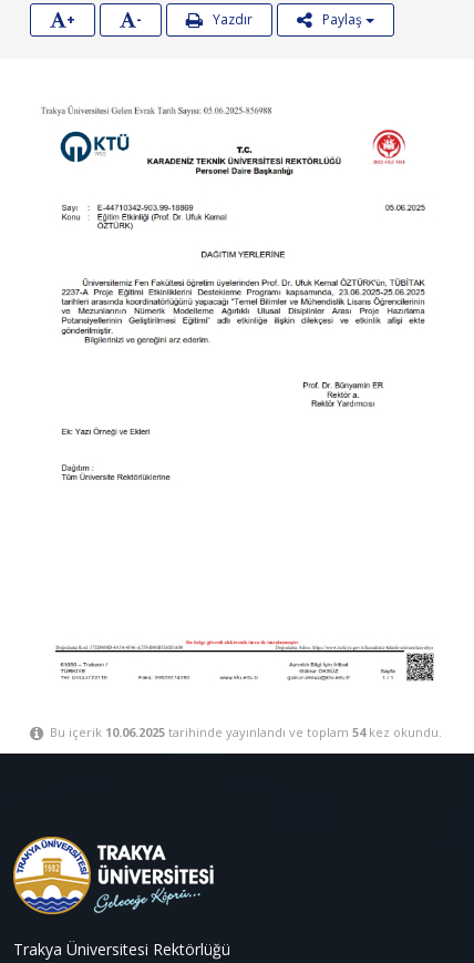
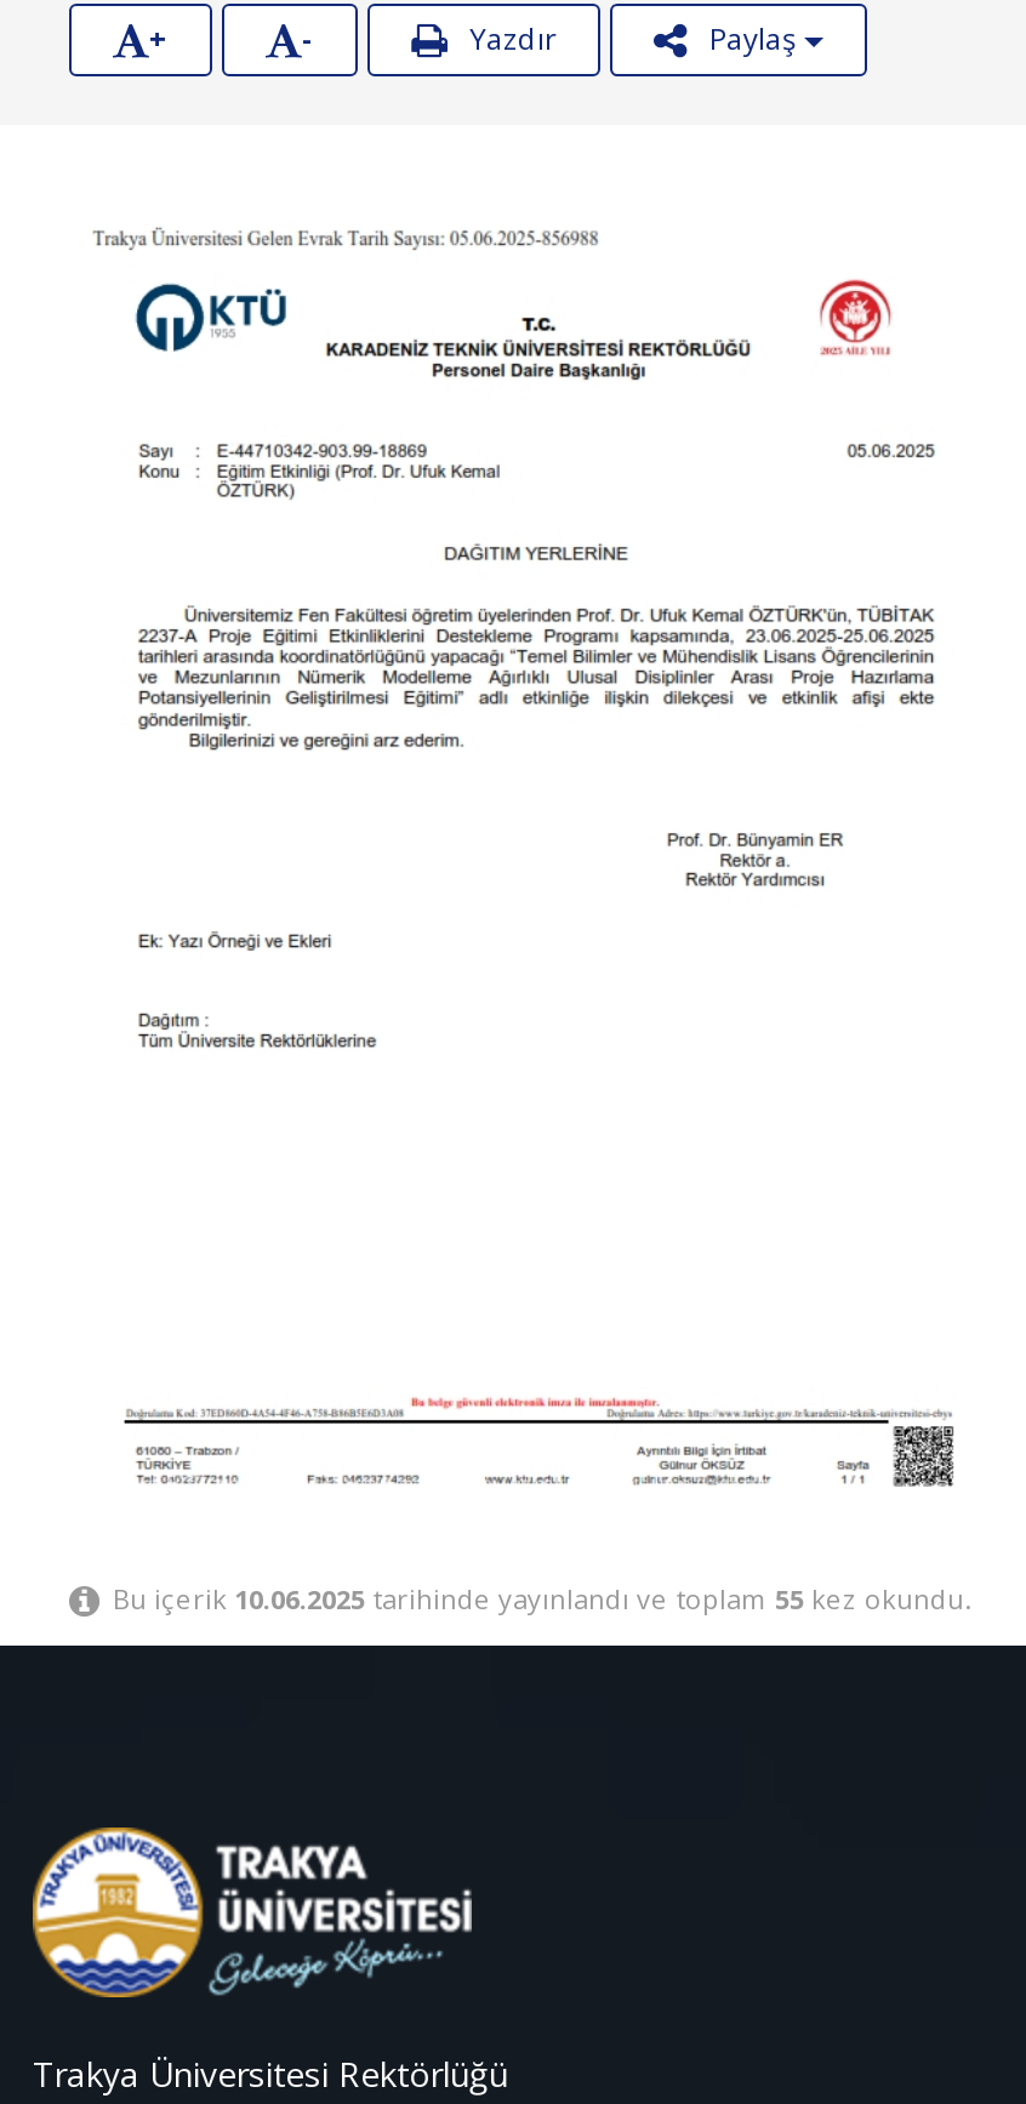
- Bu içerik 10.06.2025 tarihinde yayınlandı ve toplam 54 kez okundu.
+ Bu içerik 10.06.2025 tarihinde yayınlandı ve toplam 55 kez okundu.
